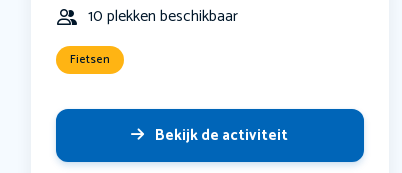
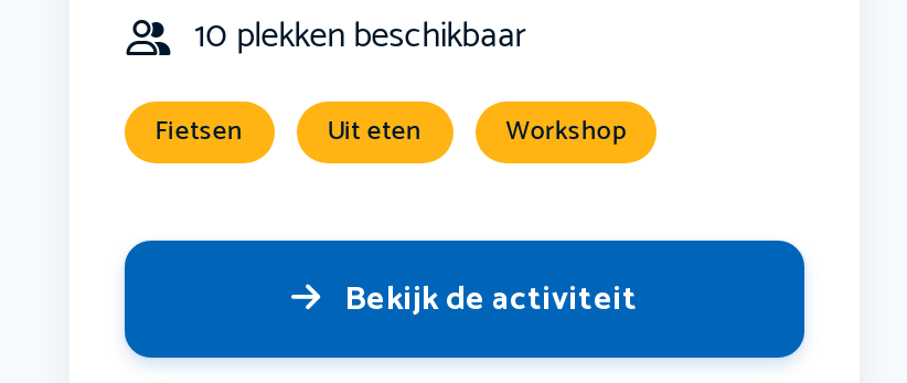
+ Uit eten
+ Workshop
